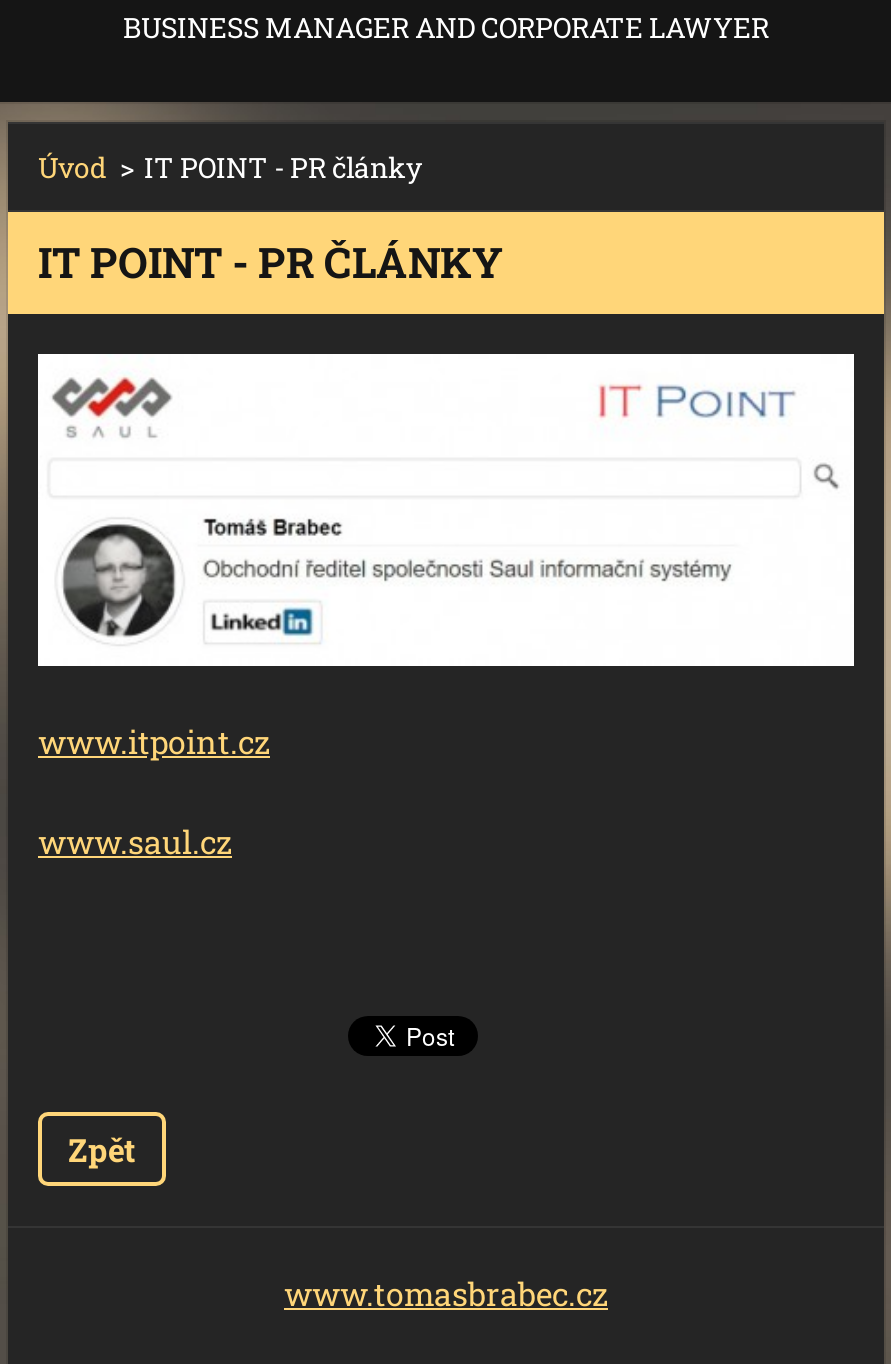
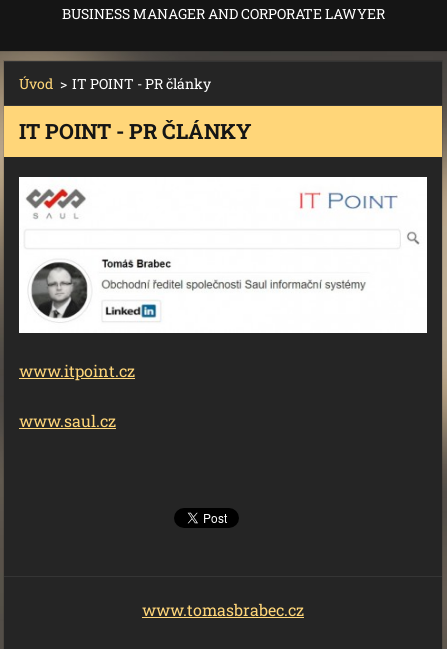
- Zpět
